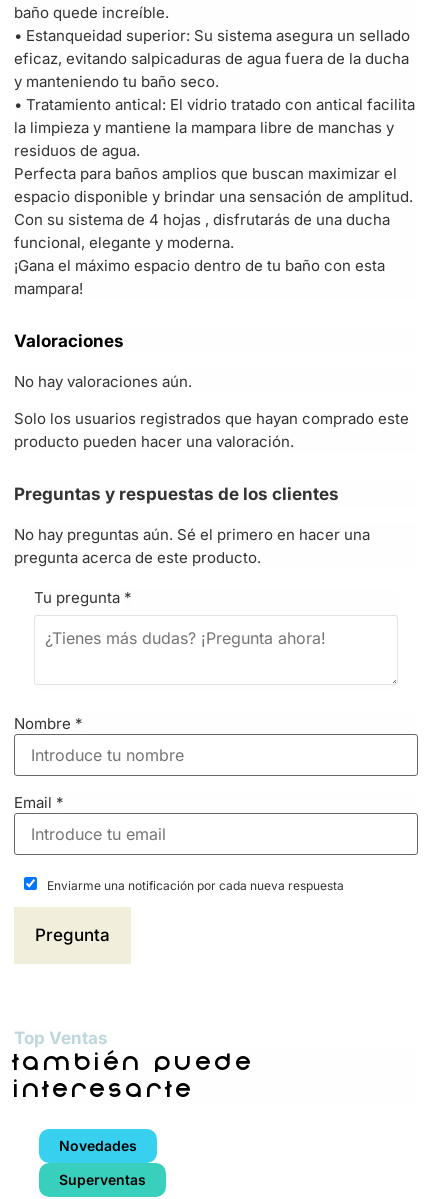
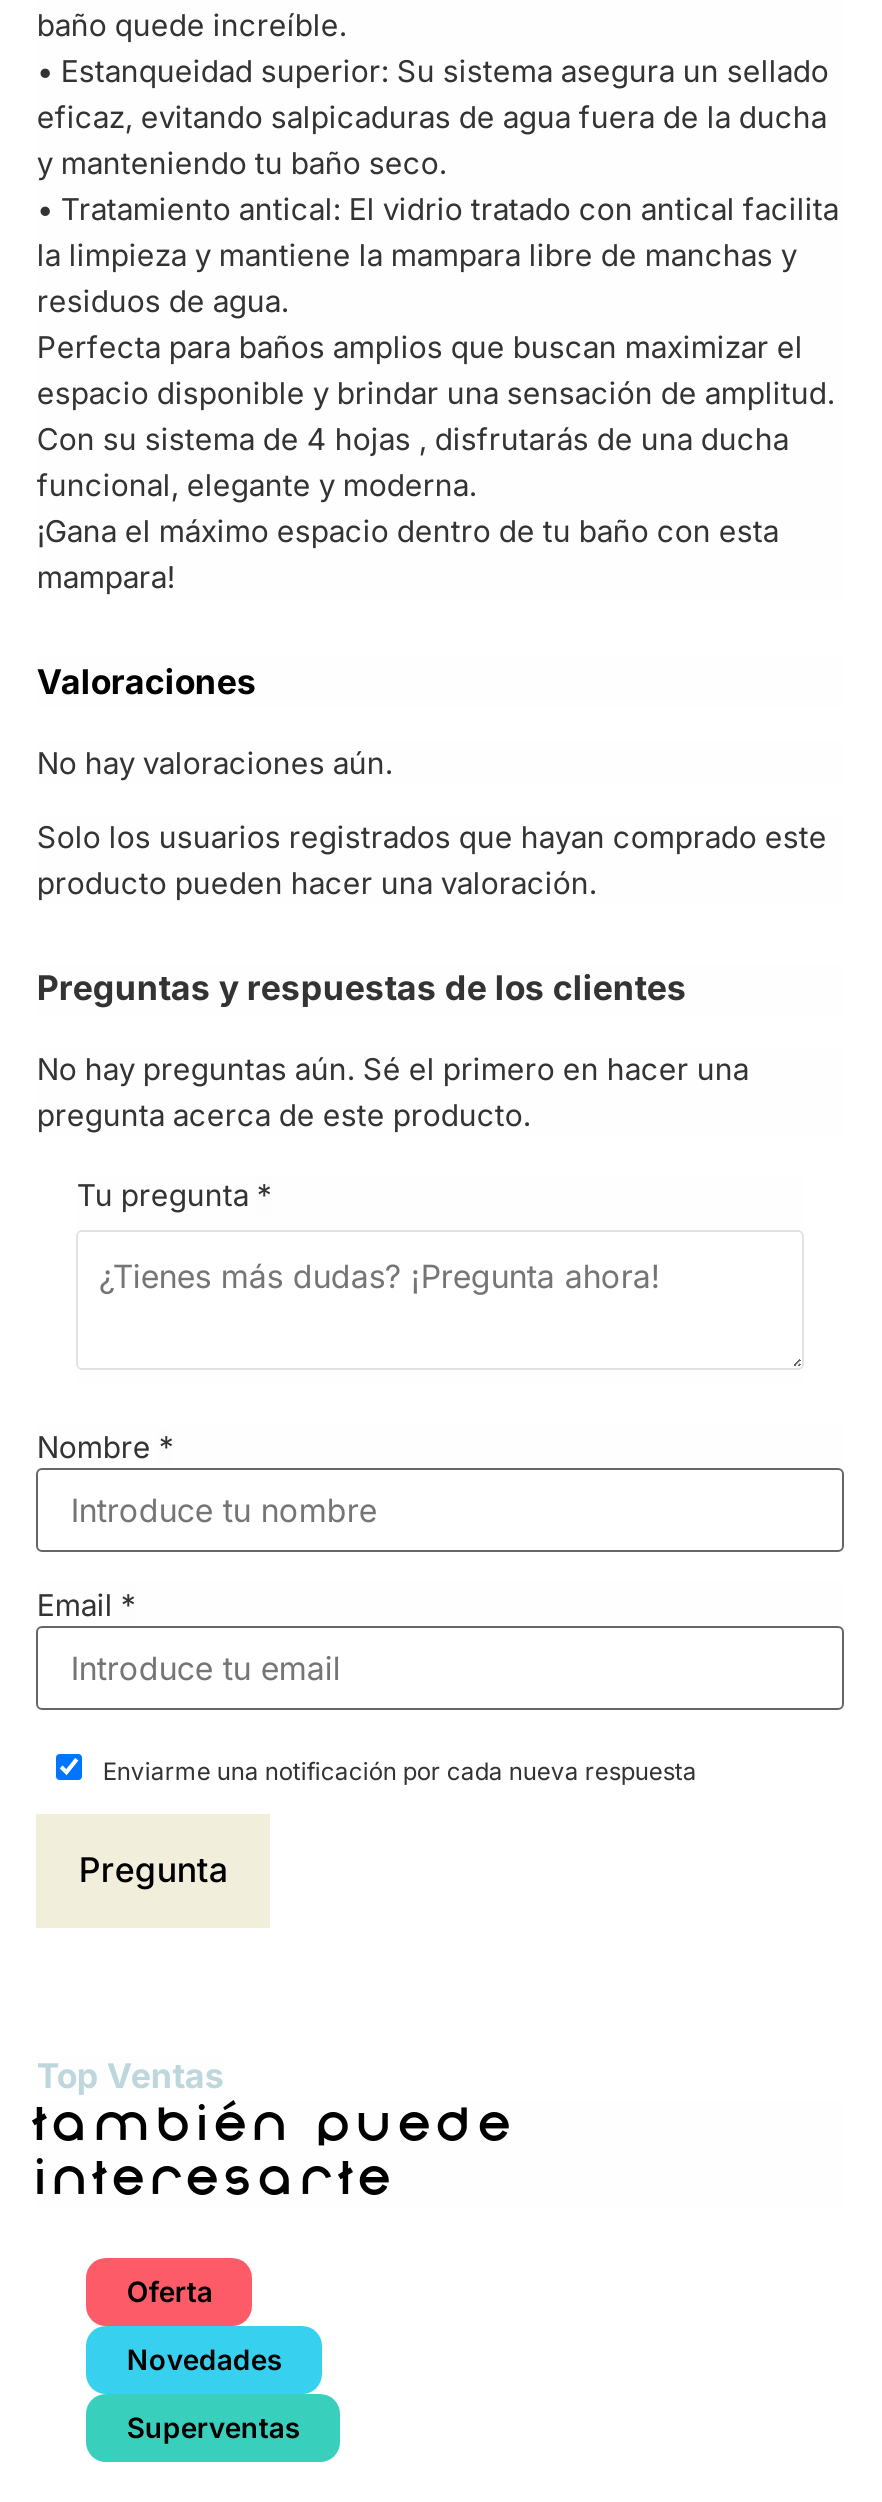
+ Oferta
